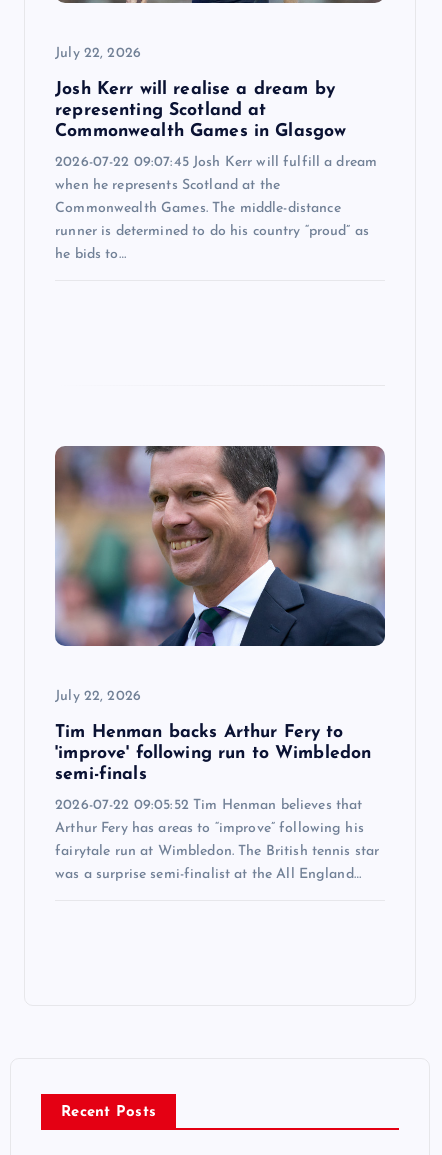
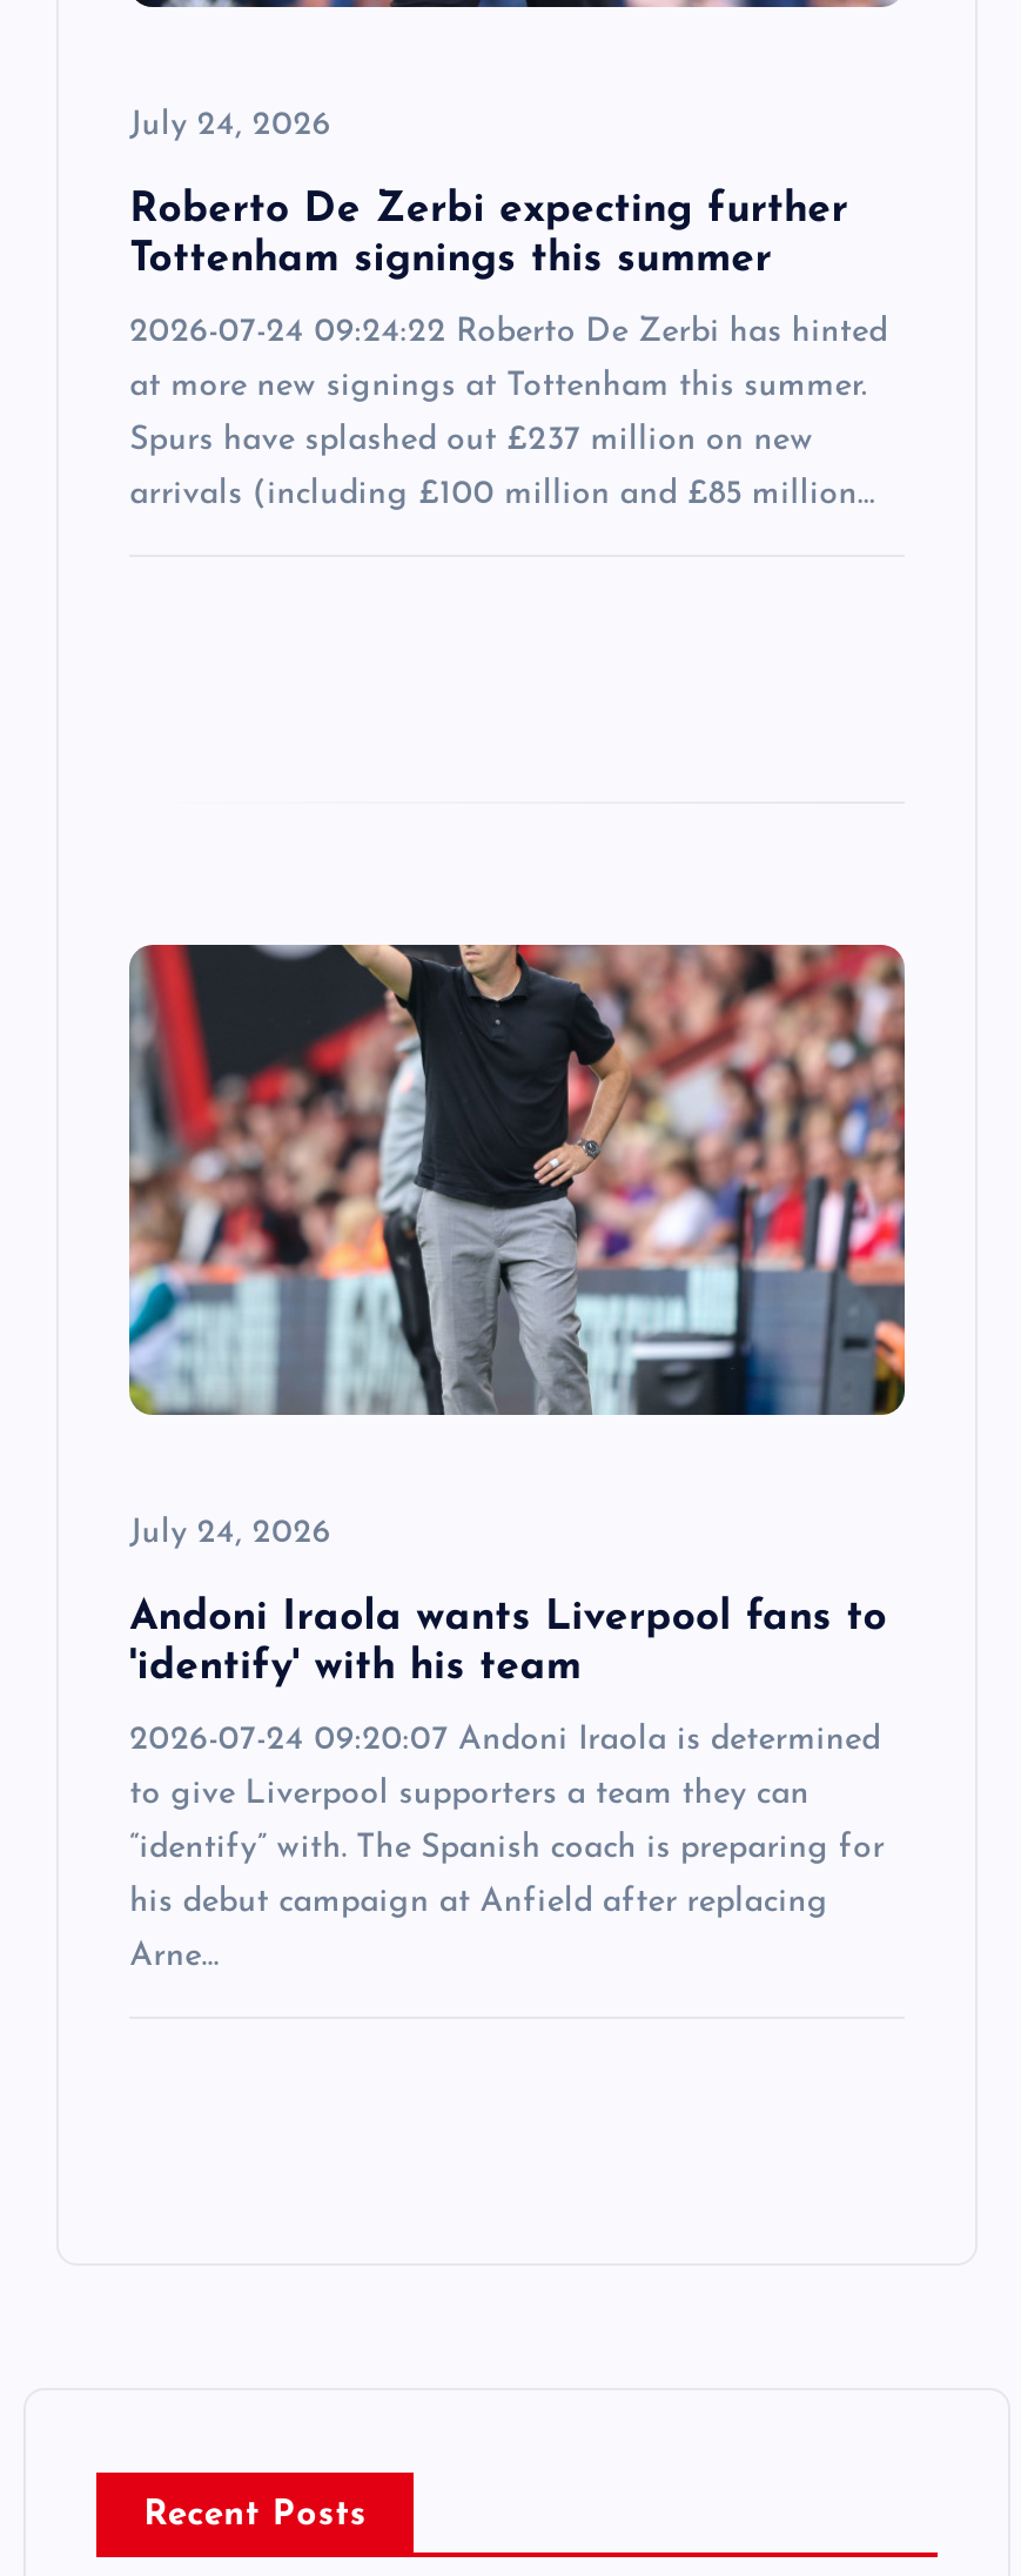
- July 22, 2026
+ July 24, 2026

- Josh Kerr will realise a dream by
- representing Scotland at
- Commonwealth Games in Glasgow
+ Roberto De Zerbi expecting further
+ Tottenham signings this summer

- 2026-07-22 09:07:45 Josh Kerr will fulfill a dream
+ 2026-07-24 09:24:22 Roberto De Zerbi has hinted

- when he represents Scotland at the
+ at more new signings at Tottenham this summer.

- Commonwealth Games. The middle-distance
+ Spurs have splashed out £237 million on new

- runner is determined to do his country “proud” as
+ arrivals (including £100 million and £85 million…

- he bids to…
+ July 24, 2026

- [image]
+ [image]

- July 22, 2026
+ Andoni Iraola wants Liverpool fans to
+ 'identify' with his team

- Tim Henman backs Arthur Fery to
- 'improve' following run to Wimbledon
- semi-finals
+ 2026-07-24 09:20:07 Andoni Iraola is determined

- 2026-07-22 09:05:52 Tim Henman believes that
+ to give Liverpool supporters a team they can

- Arthur Fery has areas to “improve” following his
+ “identify” with. The Spanish coach is preparing for

- fairytale run at Wimbledon. The British tennis star
+ his debut campaign at Anfield after replacing

- was a surprise semi-finalist at the All England…
+ Arne…
